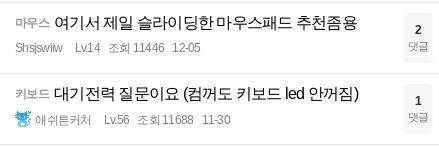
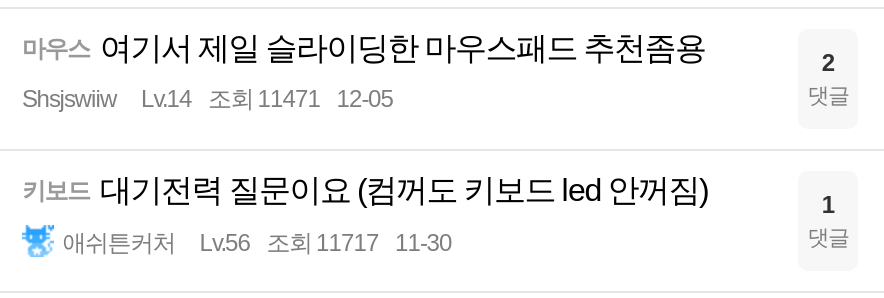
- Shsjswiiw Lv.14 조회 11446 12-05
+ Shsjswiiw Lv.14 조회 11471 12-05

- 애쉬튼커처 Lv.56 조회 11688 11-30
+ 애쉬튼커처 Lv.56 조회 11717 11-30
